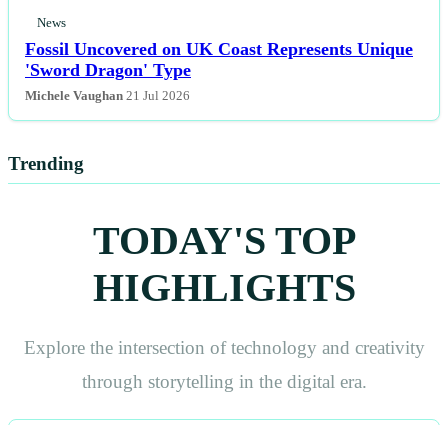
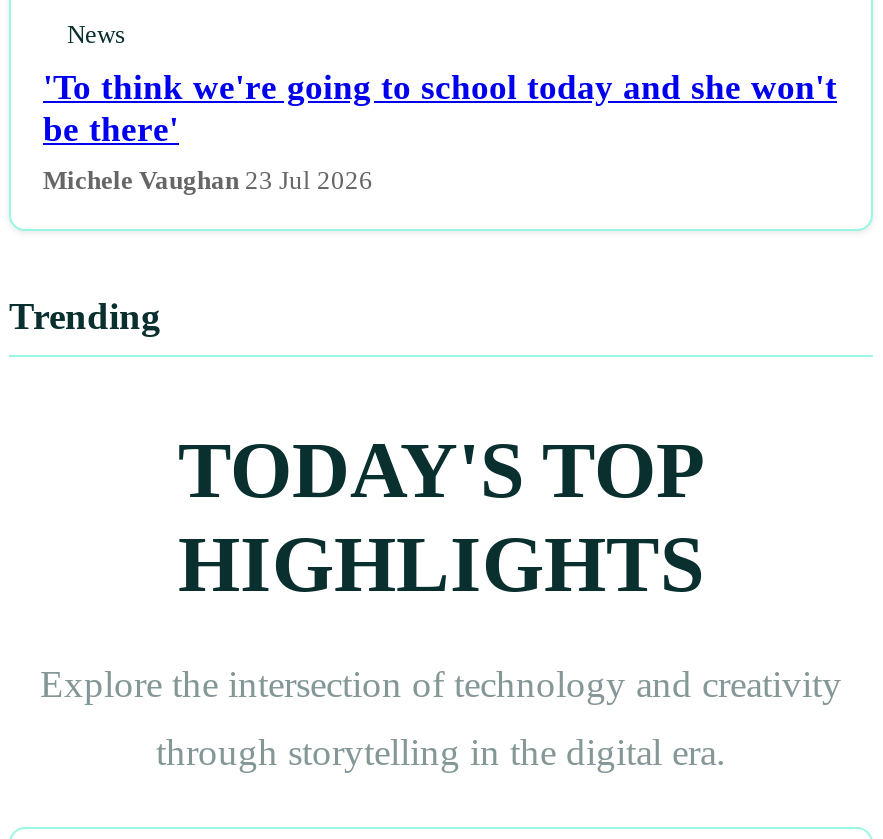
- Fossil Uncovered on UK Coast Represents Unique
- 'Sword Dragon' Type
- Michele Vaughan 21 Jul 2026
+ 'To think we're going to school today and she won't
+ be there'
+ Michele Vaughan 23 Jul 2026
